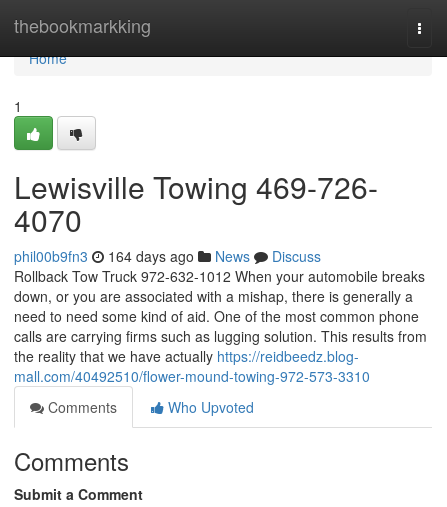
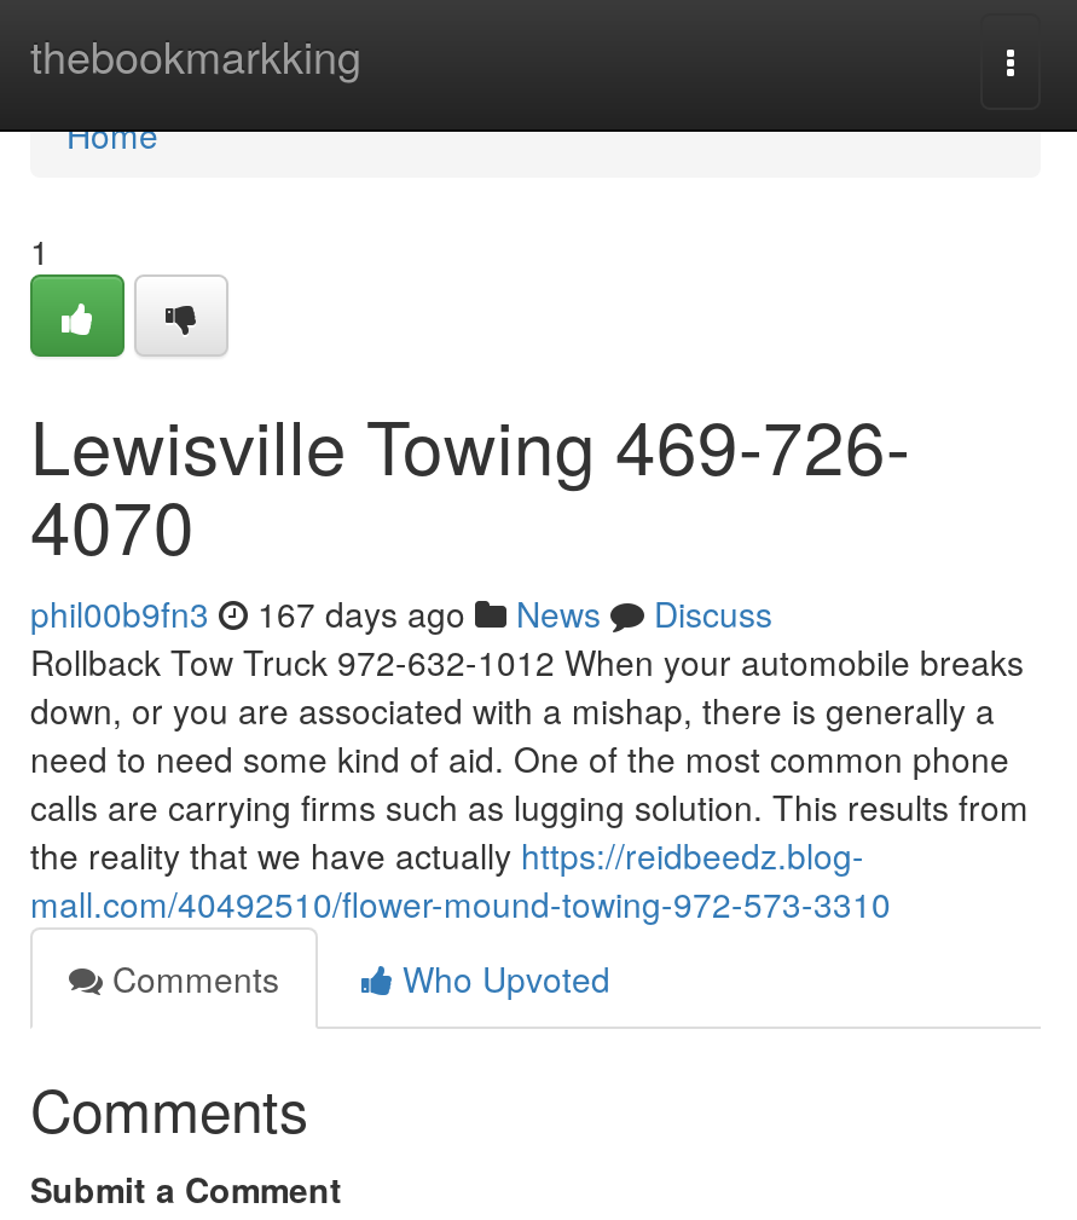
- 164 days ago
+ 167 days ago
